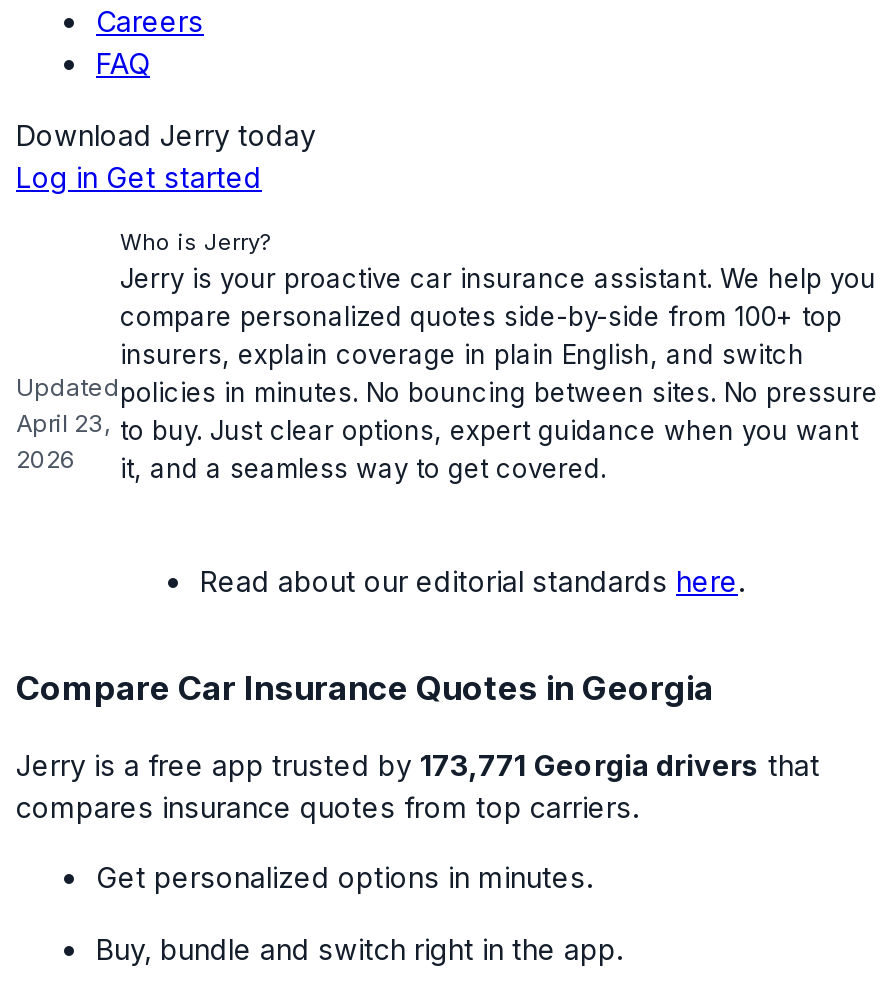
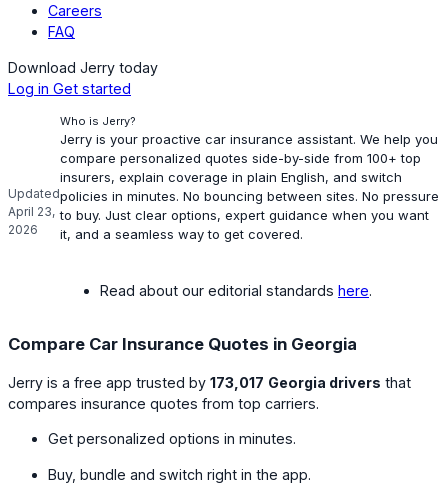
- Jerry is a free app trusted by 173,771 Georgia drivers that
+ Jerry is a free app trusted by 173,017 Georgia drivers that
